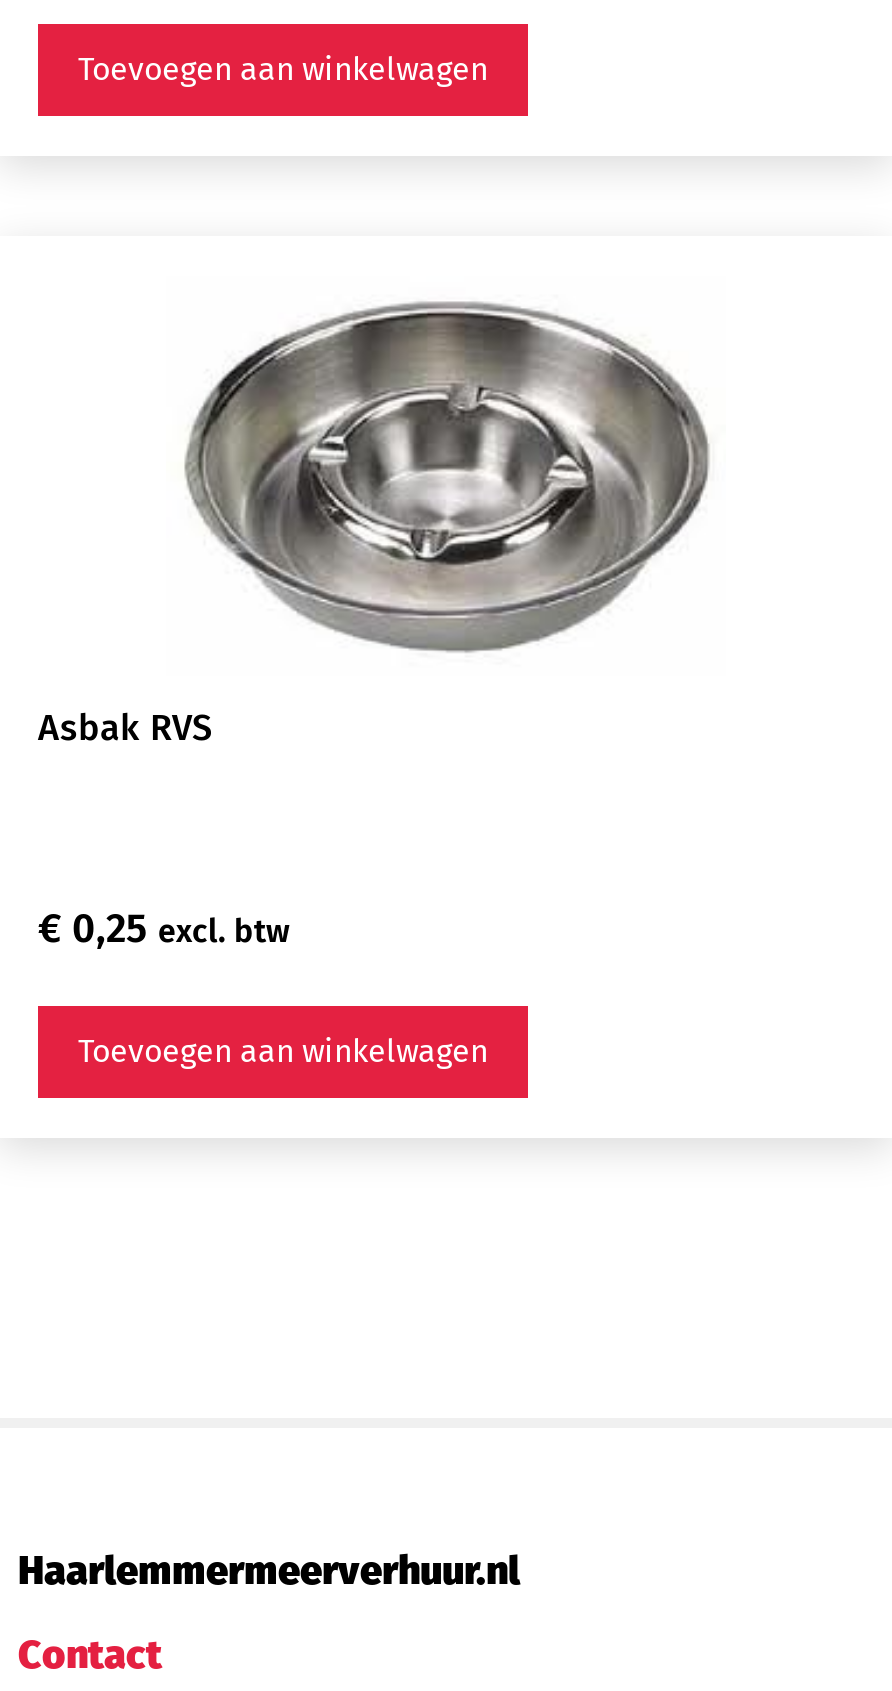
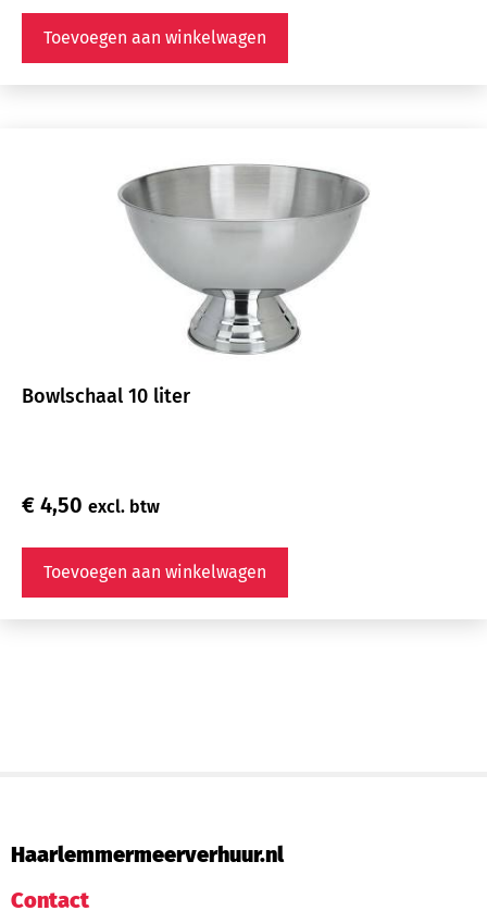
- [image]
- Asbak RVS
+ [image]
+ Bowlschaal 10 liter

- €0,25 excl. btw
+ €4,50 excl. btw
